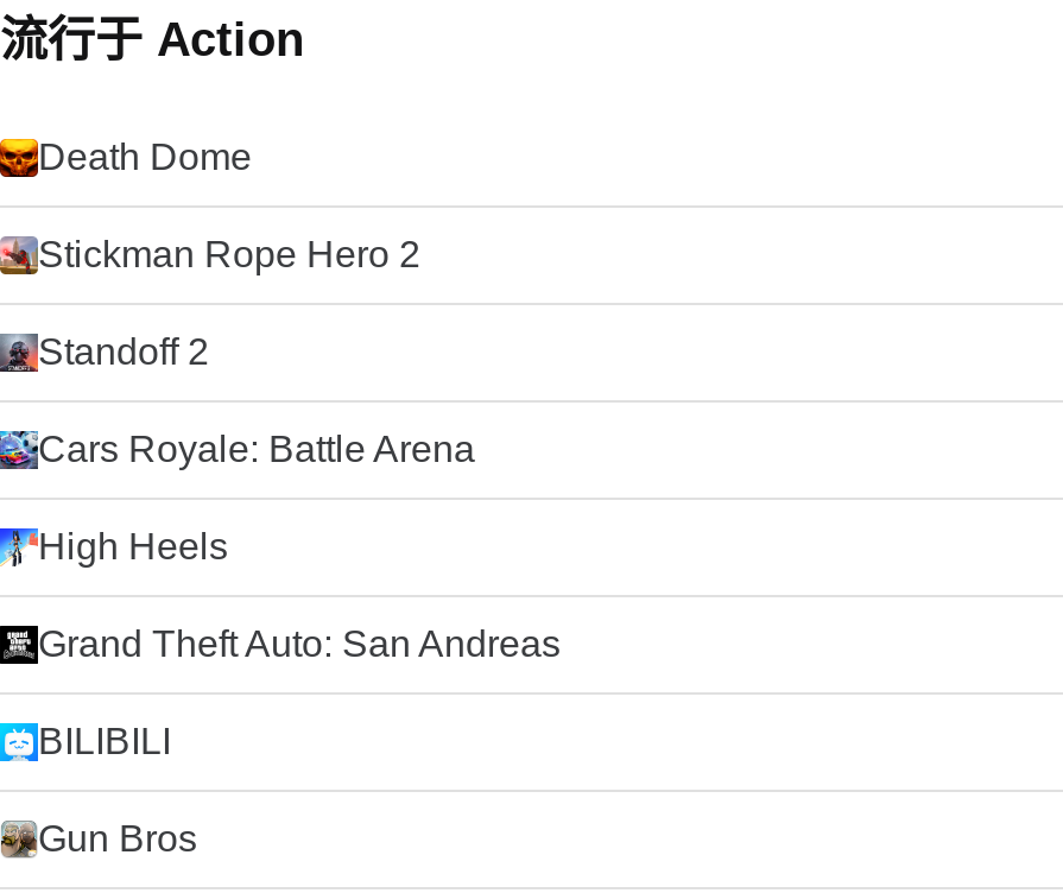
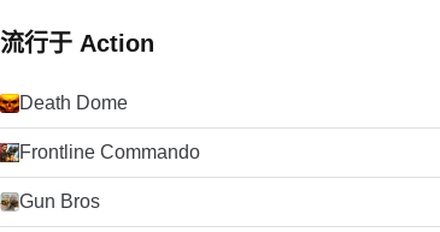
- Stickman Rope Hero 2
- Standoff 2
- Cars Royale: Battle Arena
- High Heels
- Grand Theft Auto: San Andreas
- BILIBILI
+ Frontline Commando
